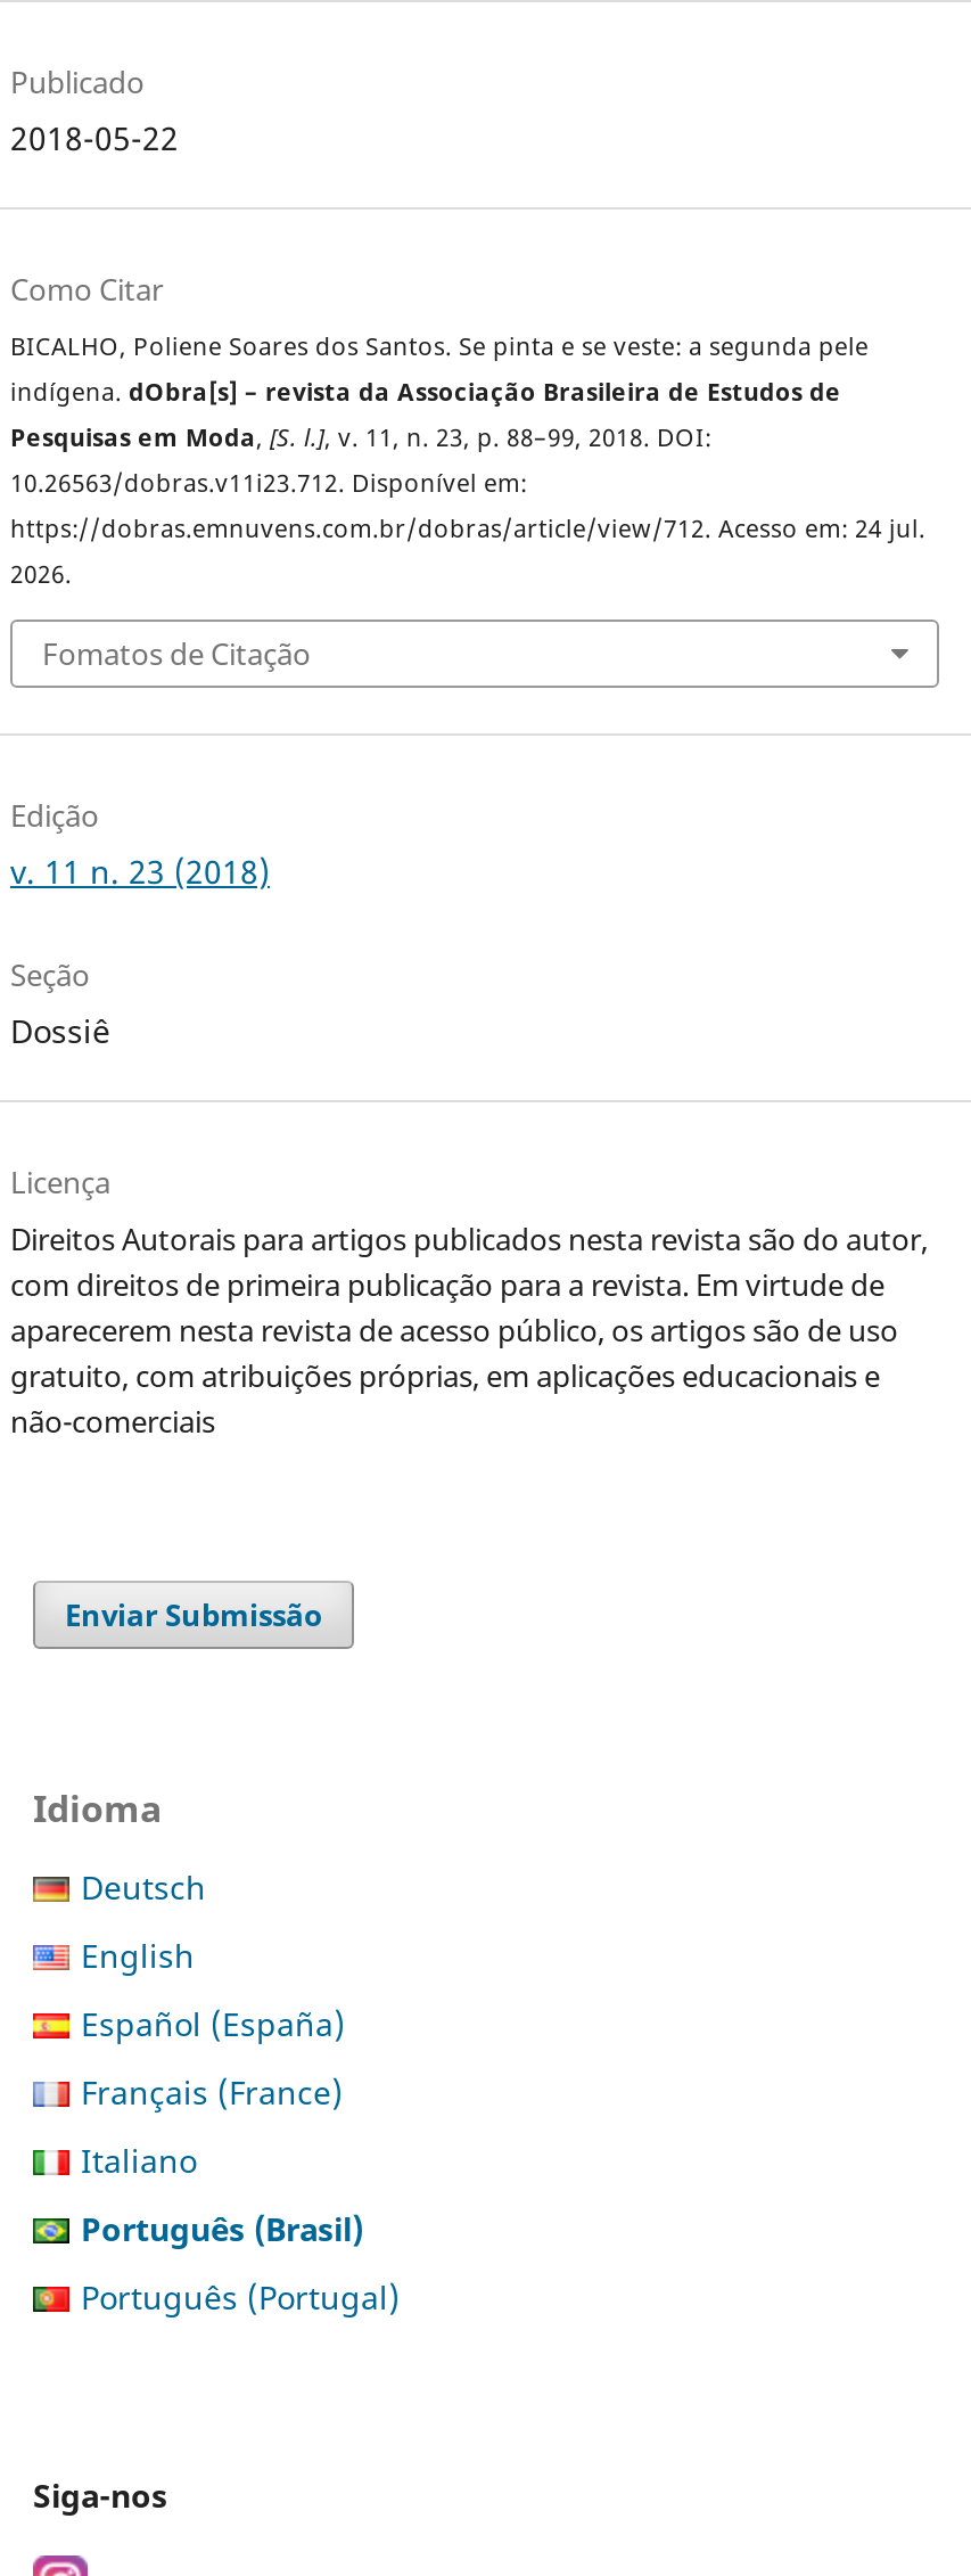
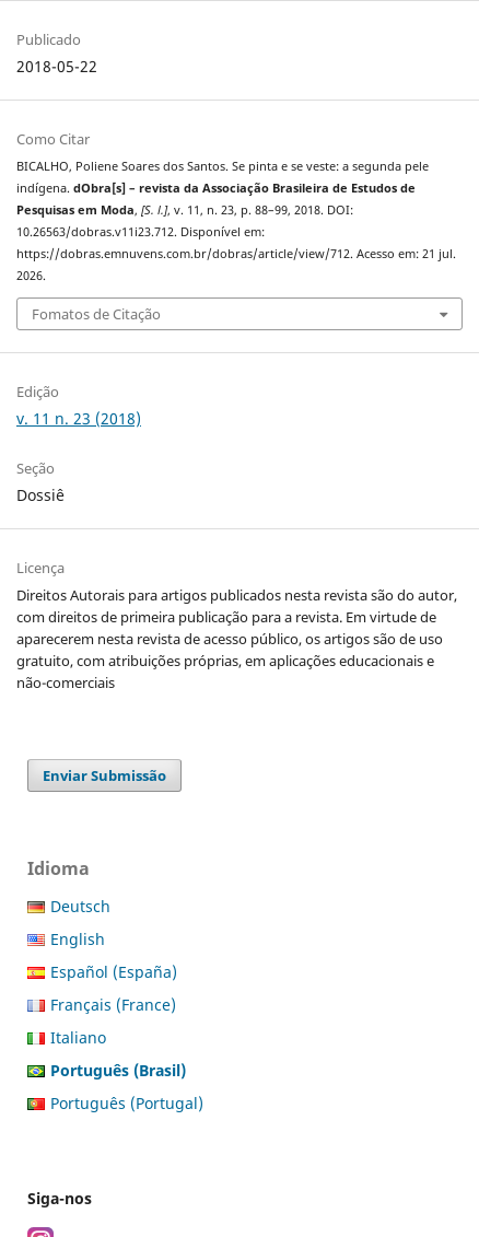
- https://dobras.emnuvens.com.br/dobras/article/view/712. Acesso em: 24 jul.
+ https://dobras.emnuvens.com.br/dobras/article/view/712. Acesso em: 21 jul.
